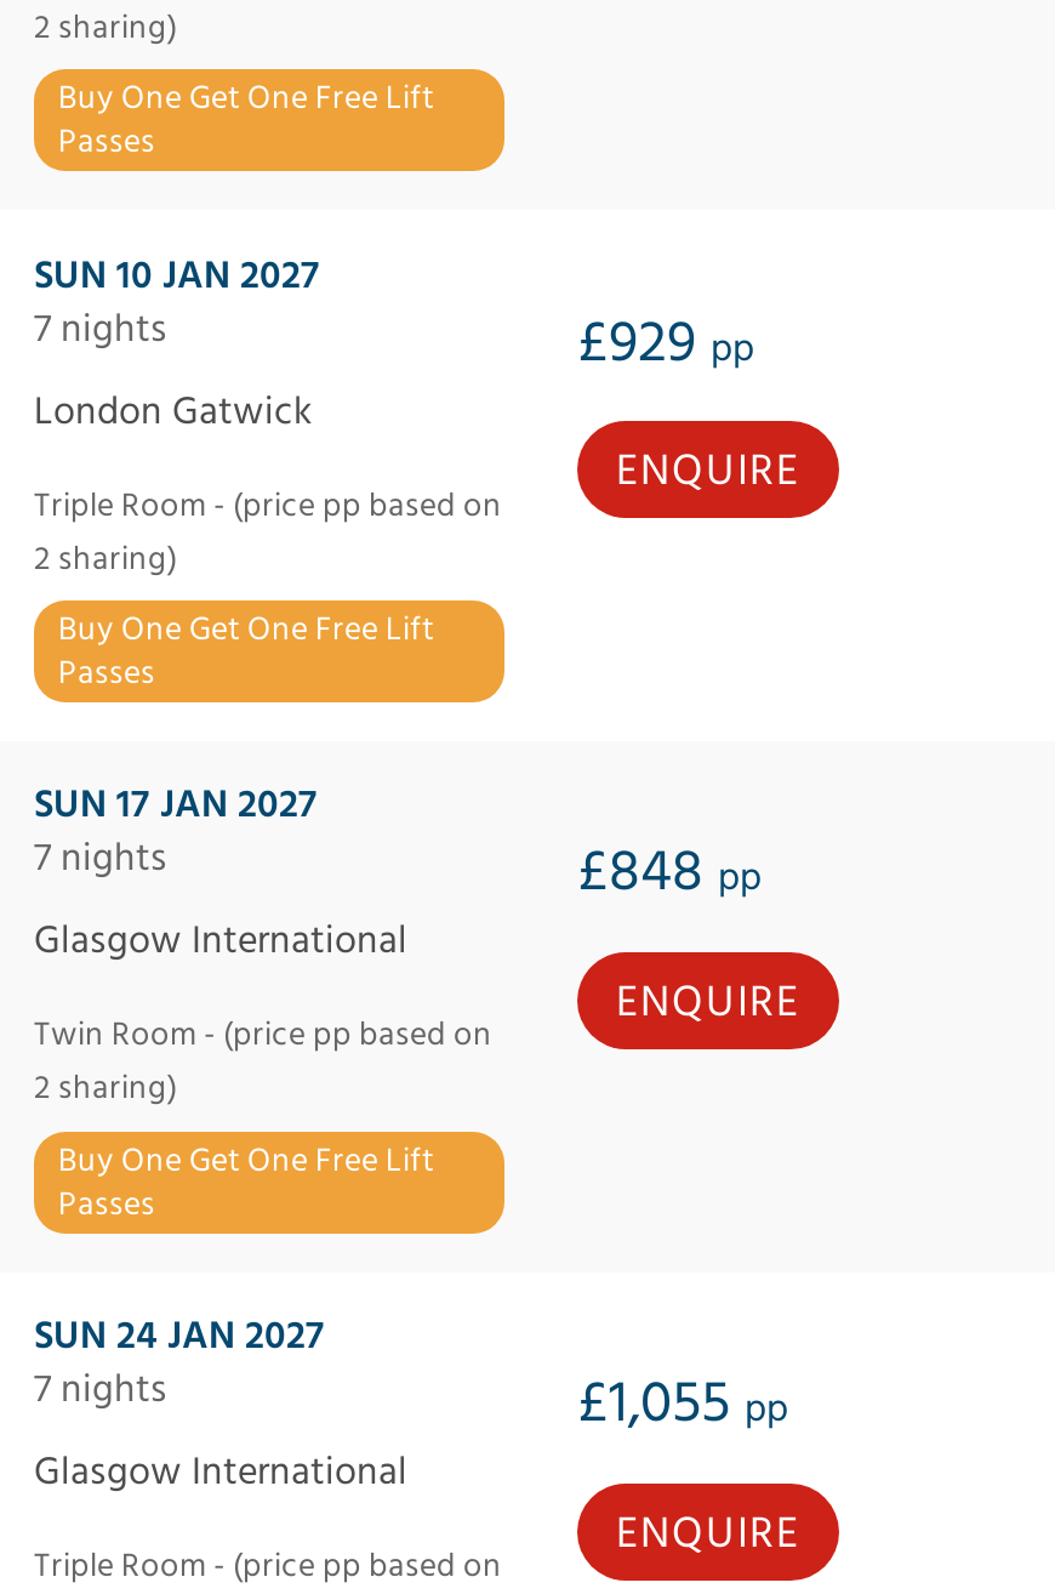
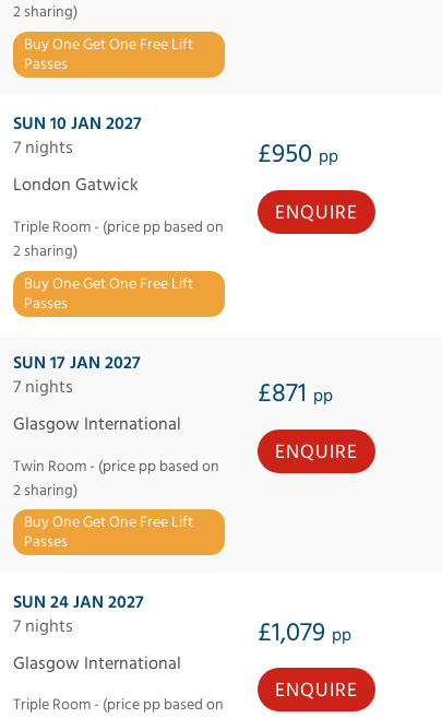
- £929 pp
+ £950 pp

- £848 pp
+ £871 pp

- £1,055 pp
+ £1,079 pp
